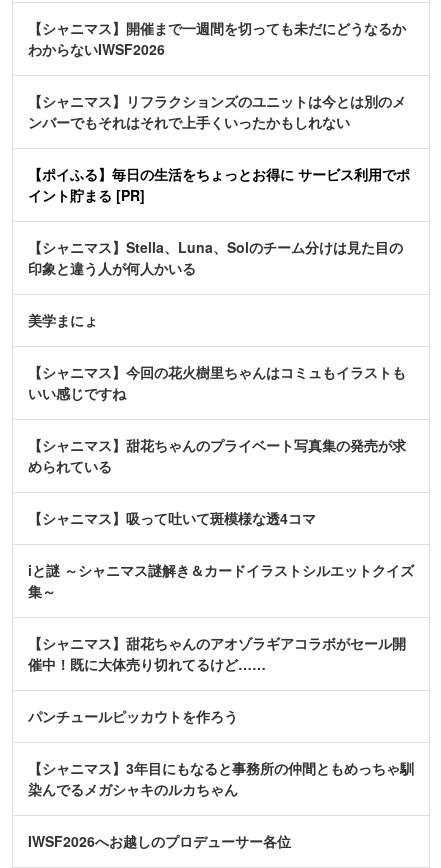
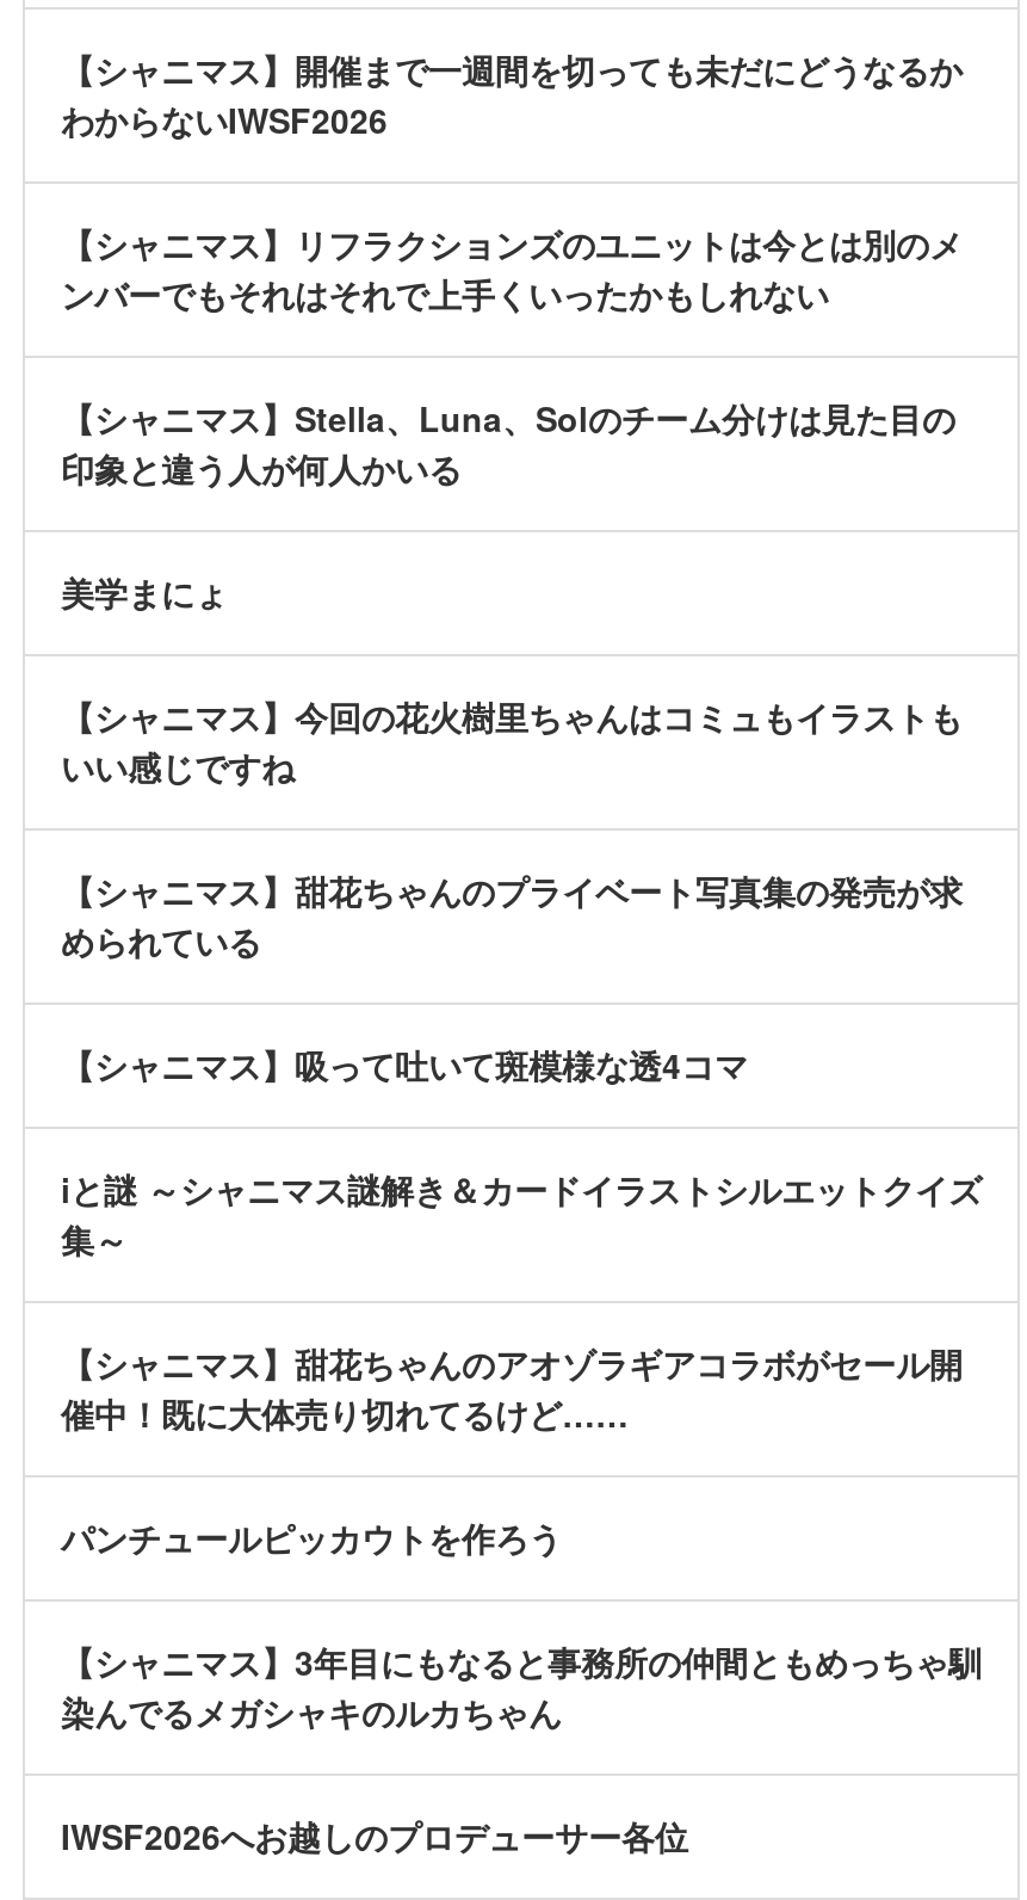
- 【ポイふる】毎日の生活をちょっとお得に サービス利用でポ
- イント貯まる [PR]
